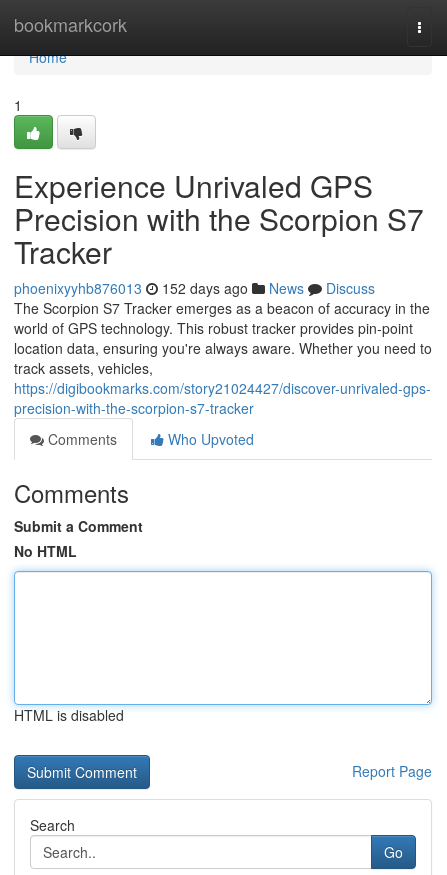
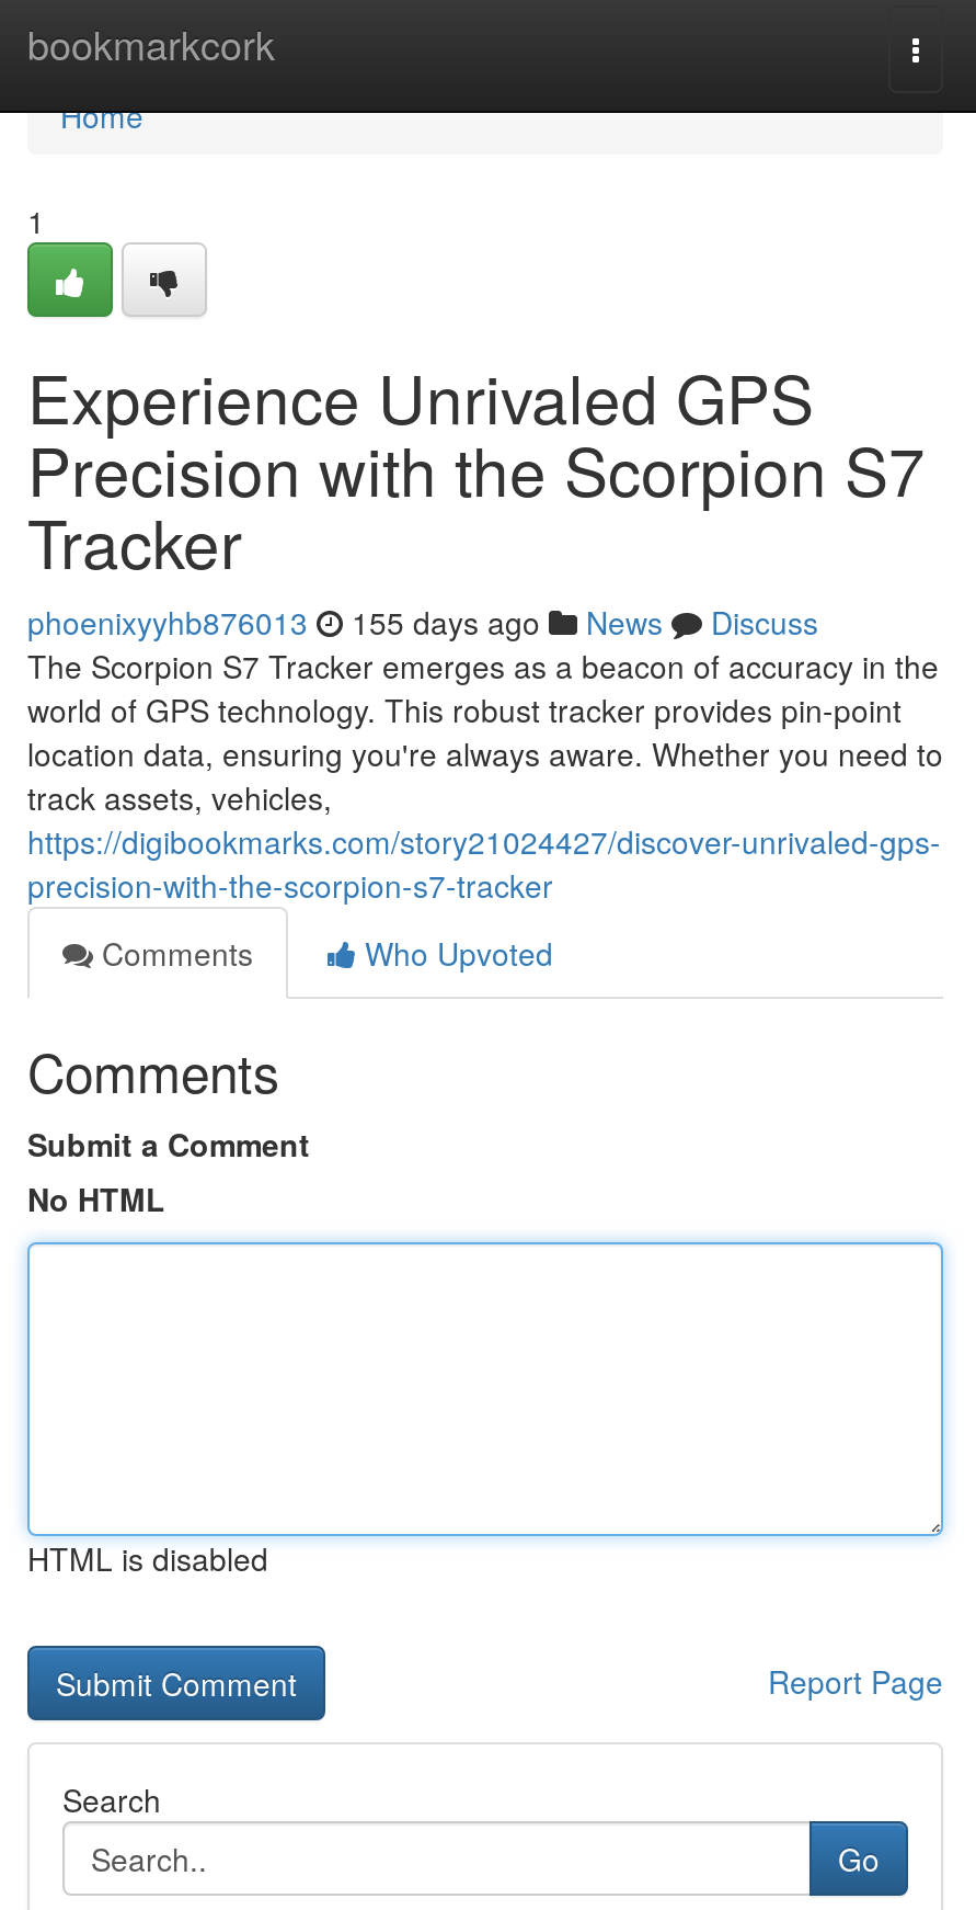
- phoenixyyhb876013 152 days ago News Discuss
+ phoenixyyhb876013 155 days ago News Discuss
